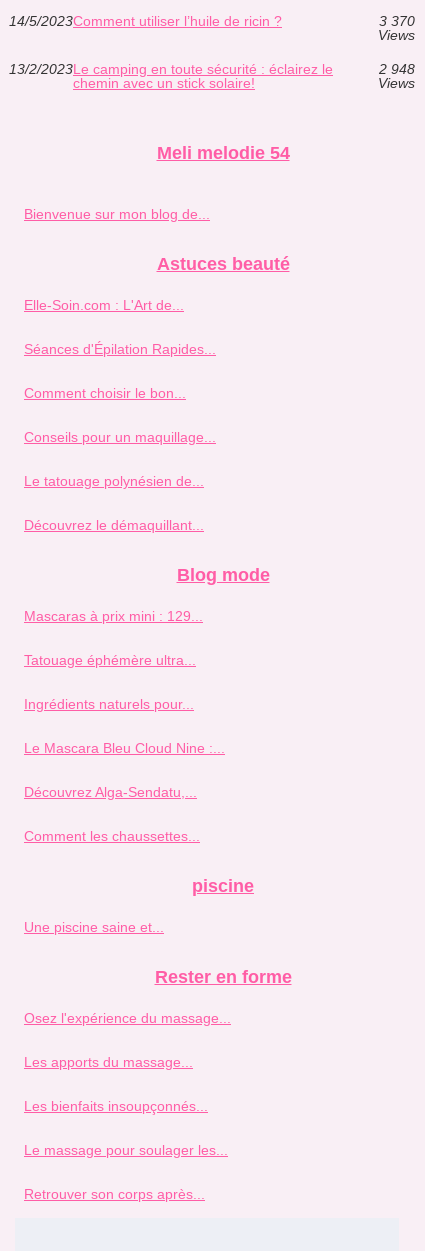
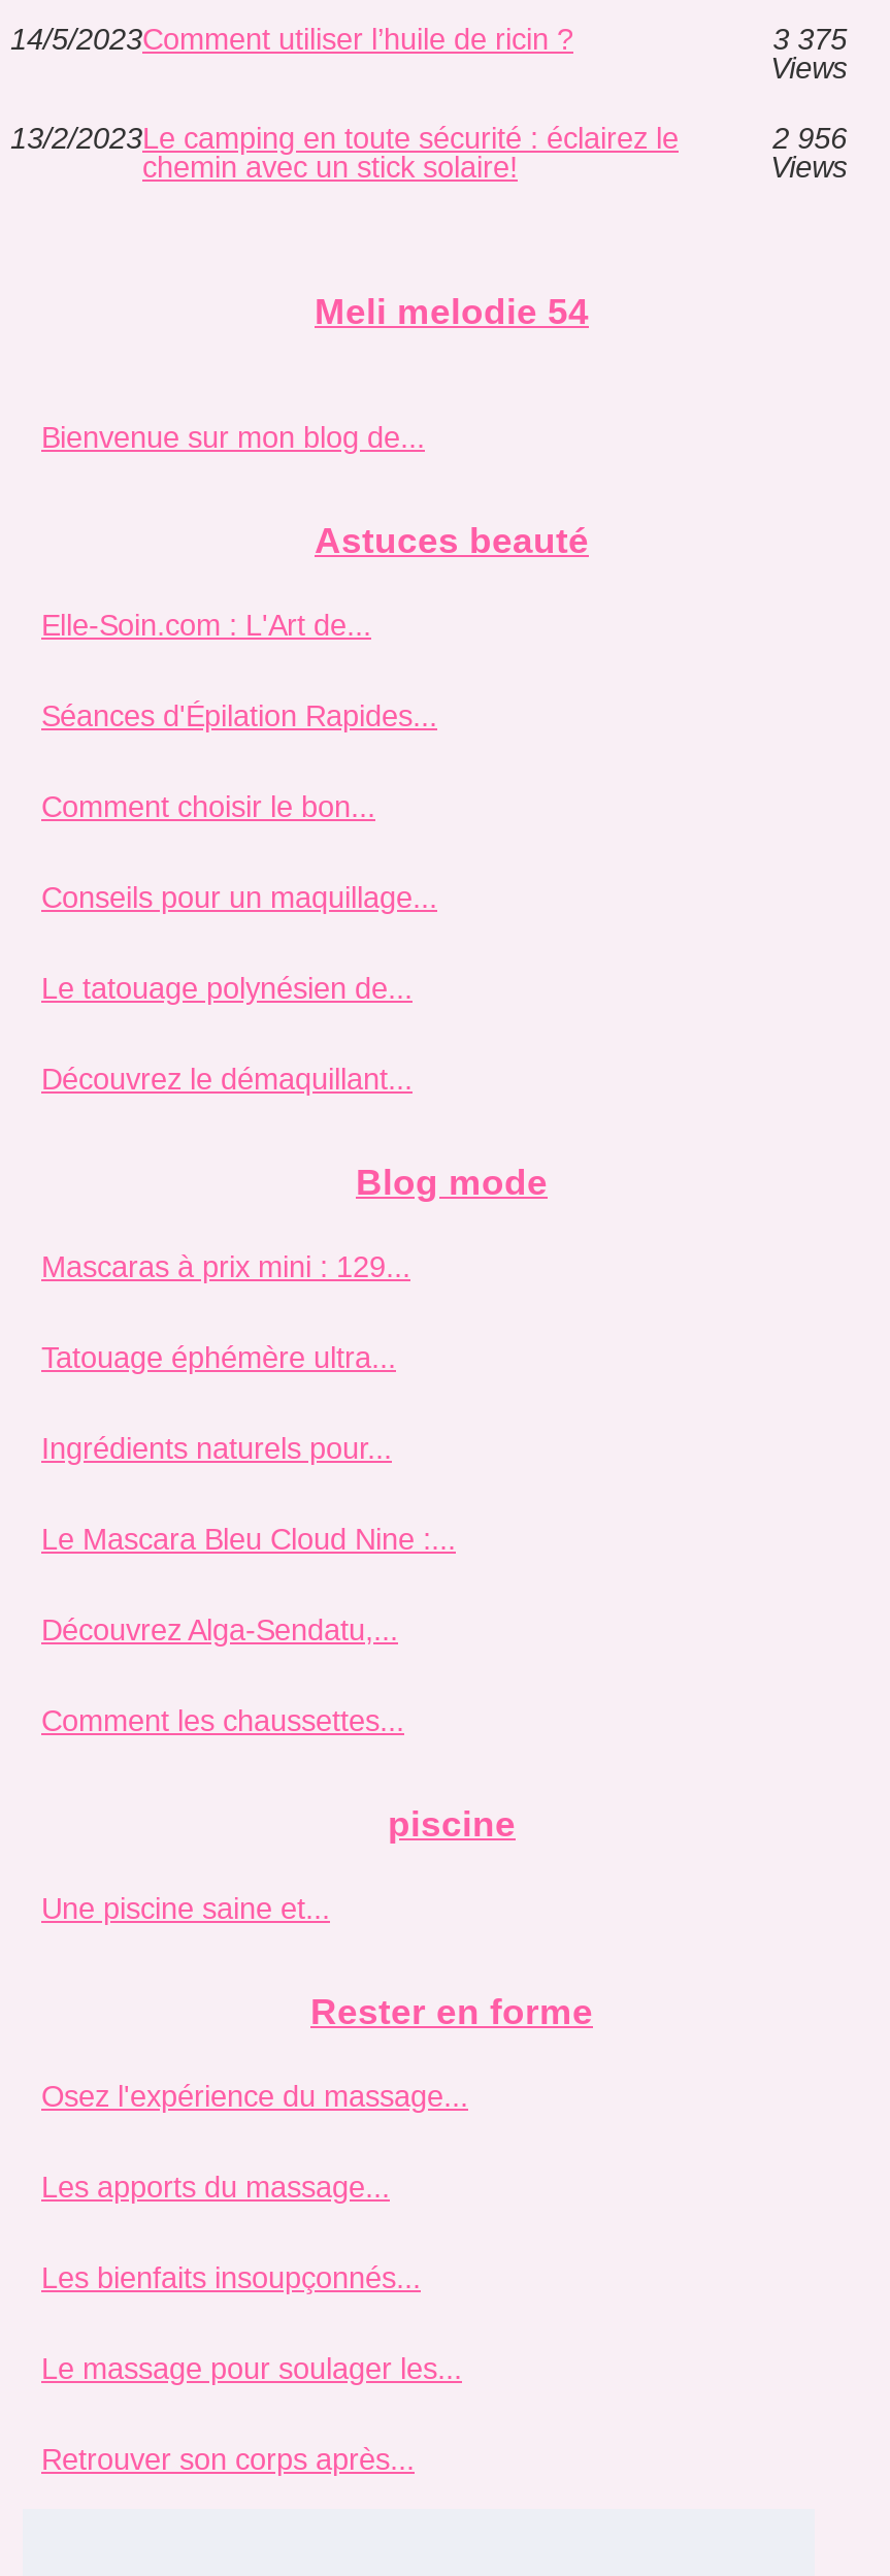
- 3 370
+ 3 375

- 2 948
+ 2 956
